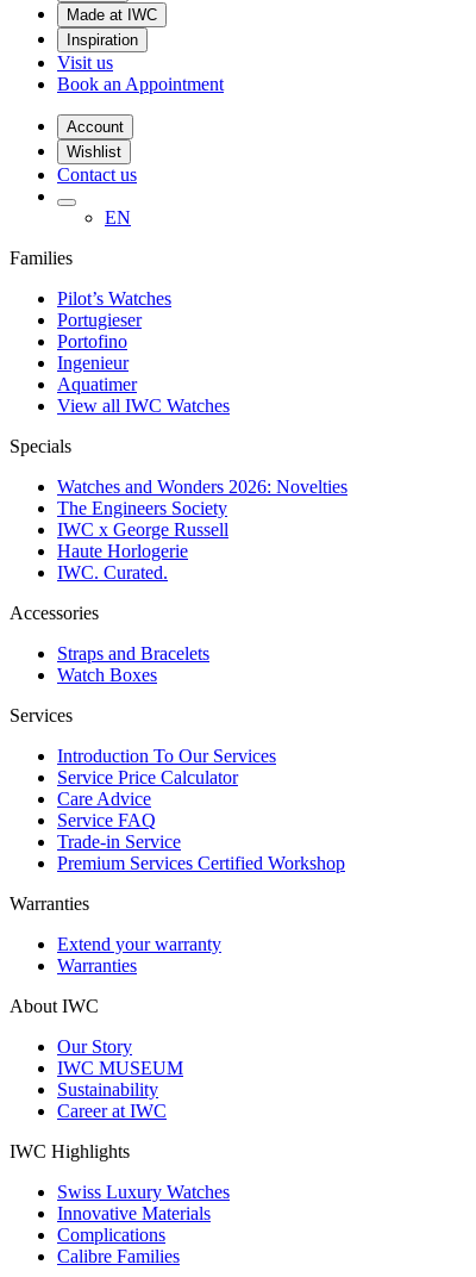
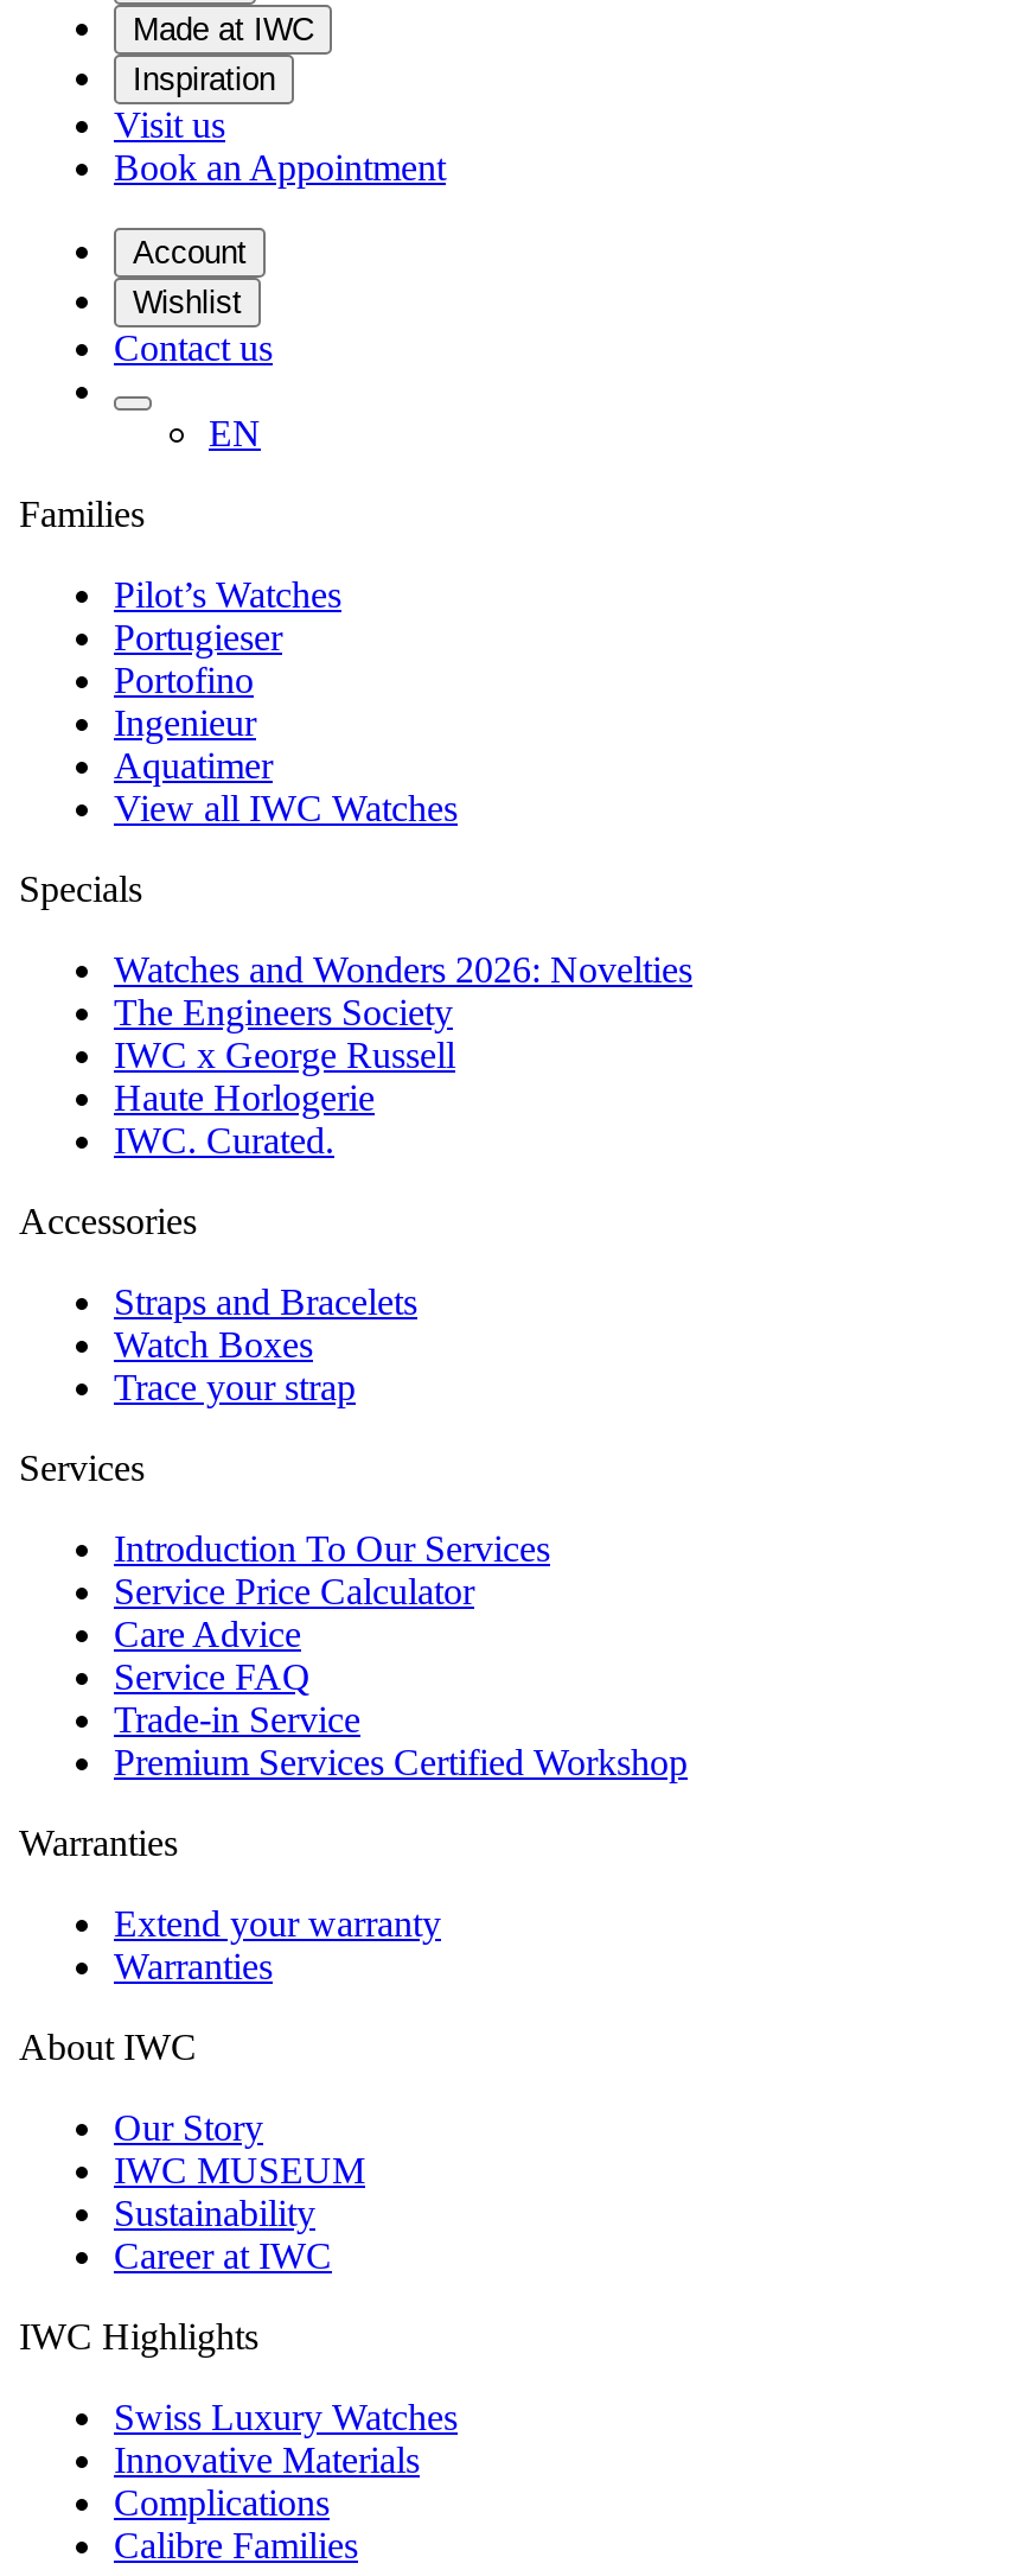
+ Trace your strap
